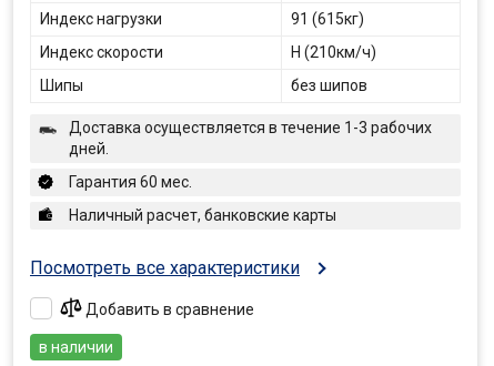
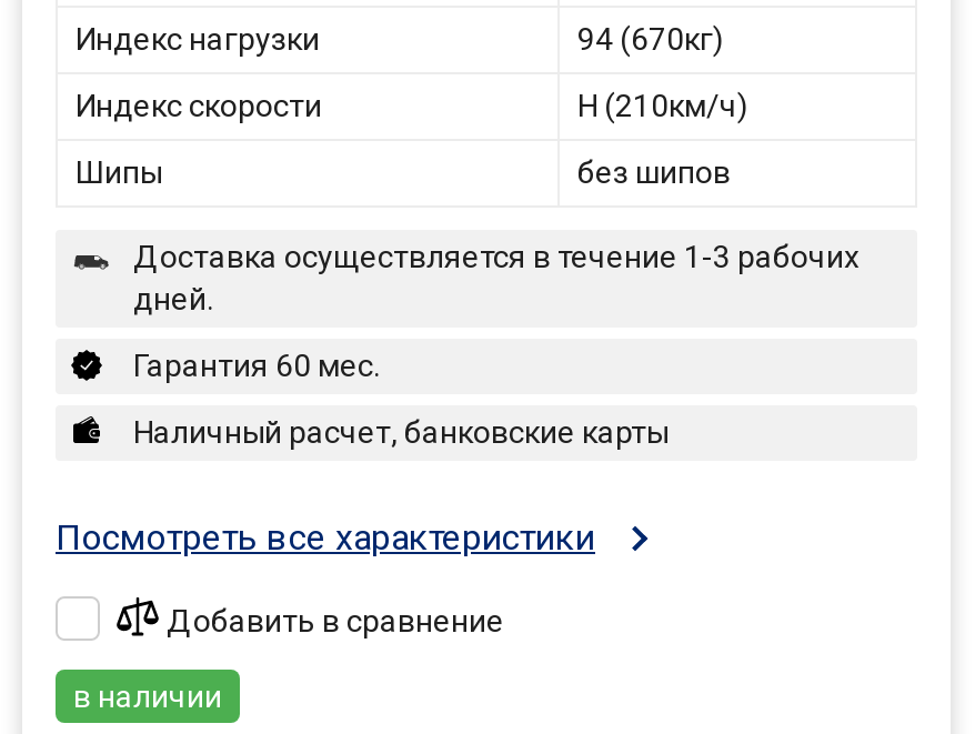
- 91 (615кг)
+ 94 (670кг)
